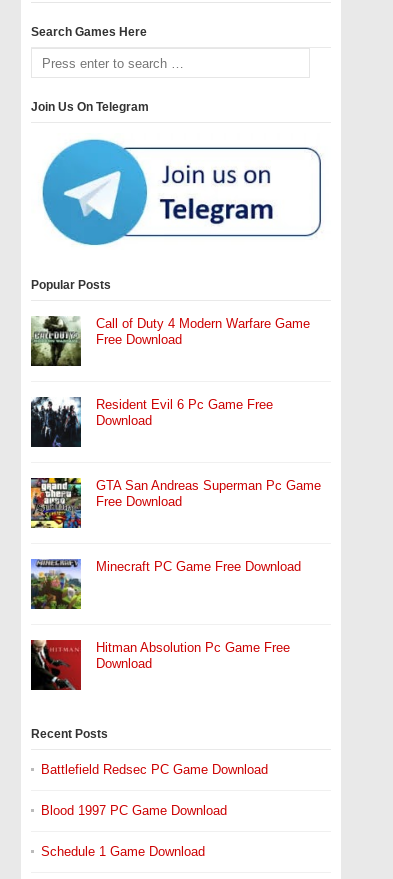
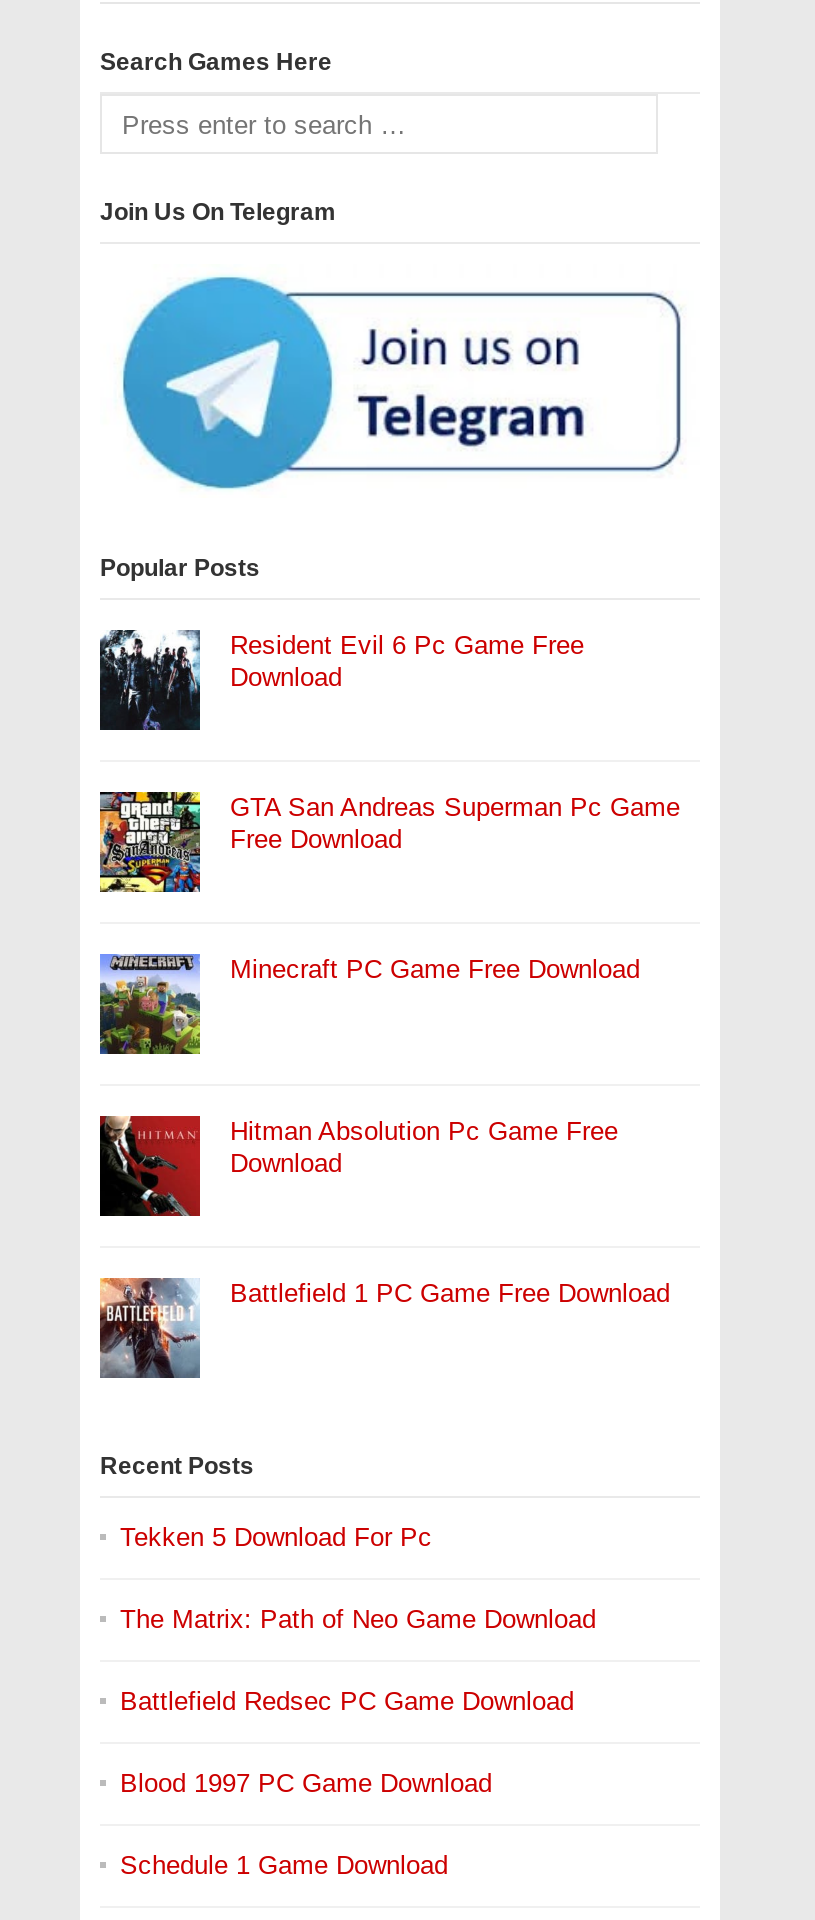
- [image]
- Call of Duty 4 Modern Warfare Game
- Free Download

moved up: [image] | Resident Evil 6 Pc Game Free | Download | GTA San Andreas Superman Pc Game | Free Download | Minecraft PC Game Free Download | Hitman Absolution Pc Game Free | Download

+ [image]
+ Battlefield 1 PC Game Free Download

+ Tekken 5 Download For Pc
+ The Matrix: Path of Neo Game Download
